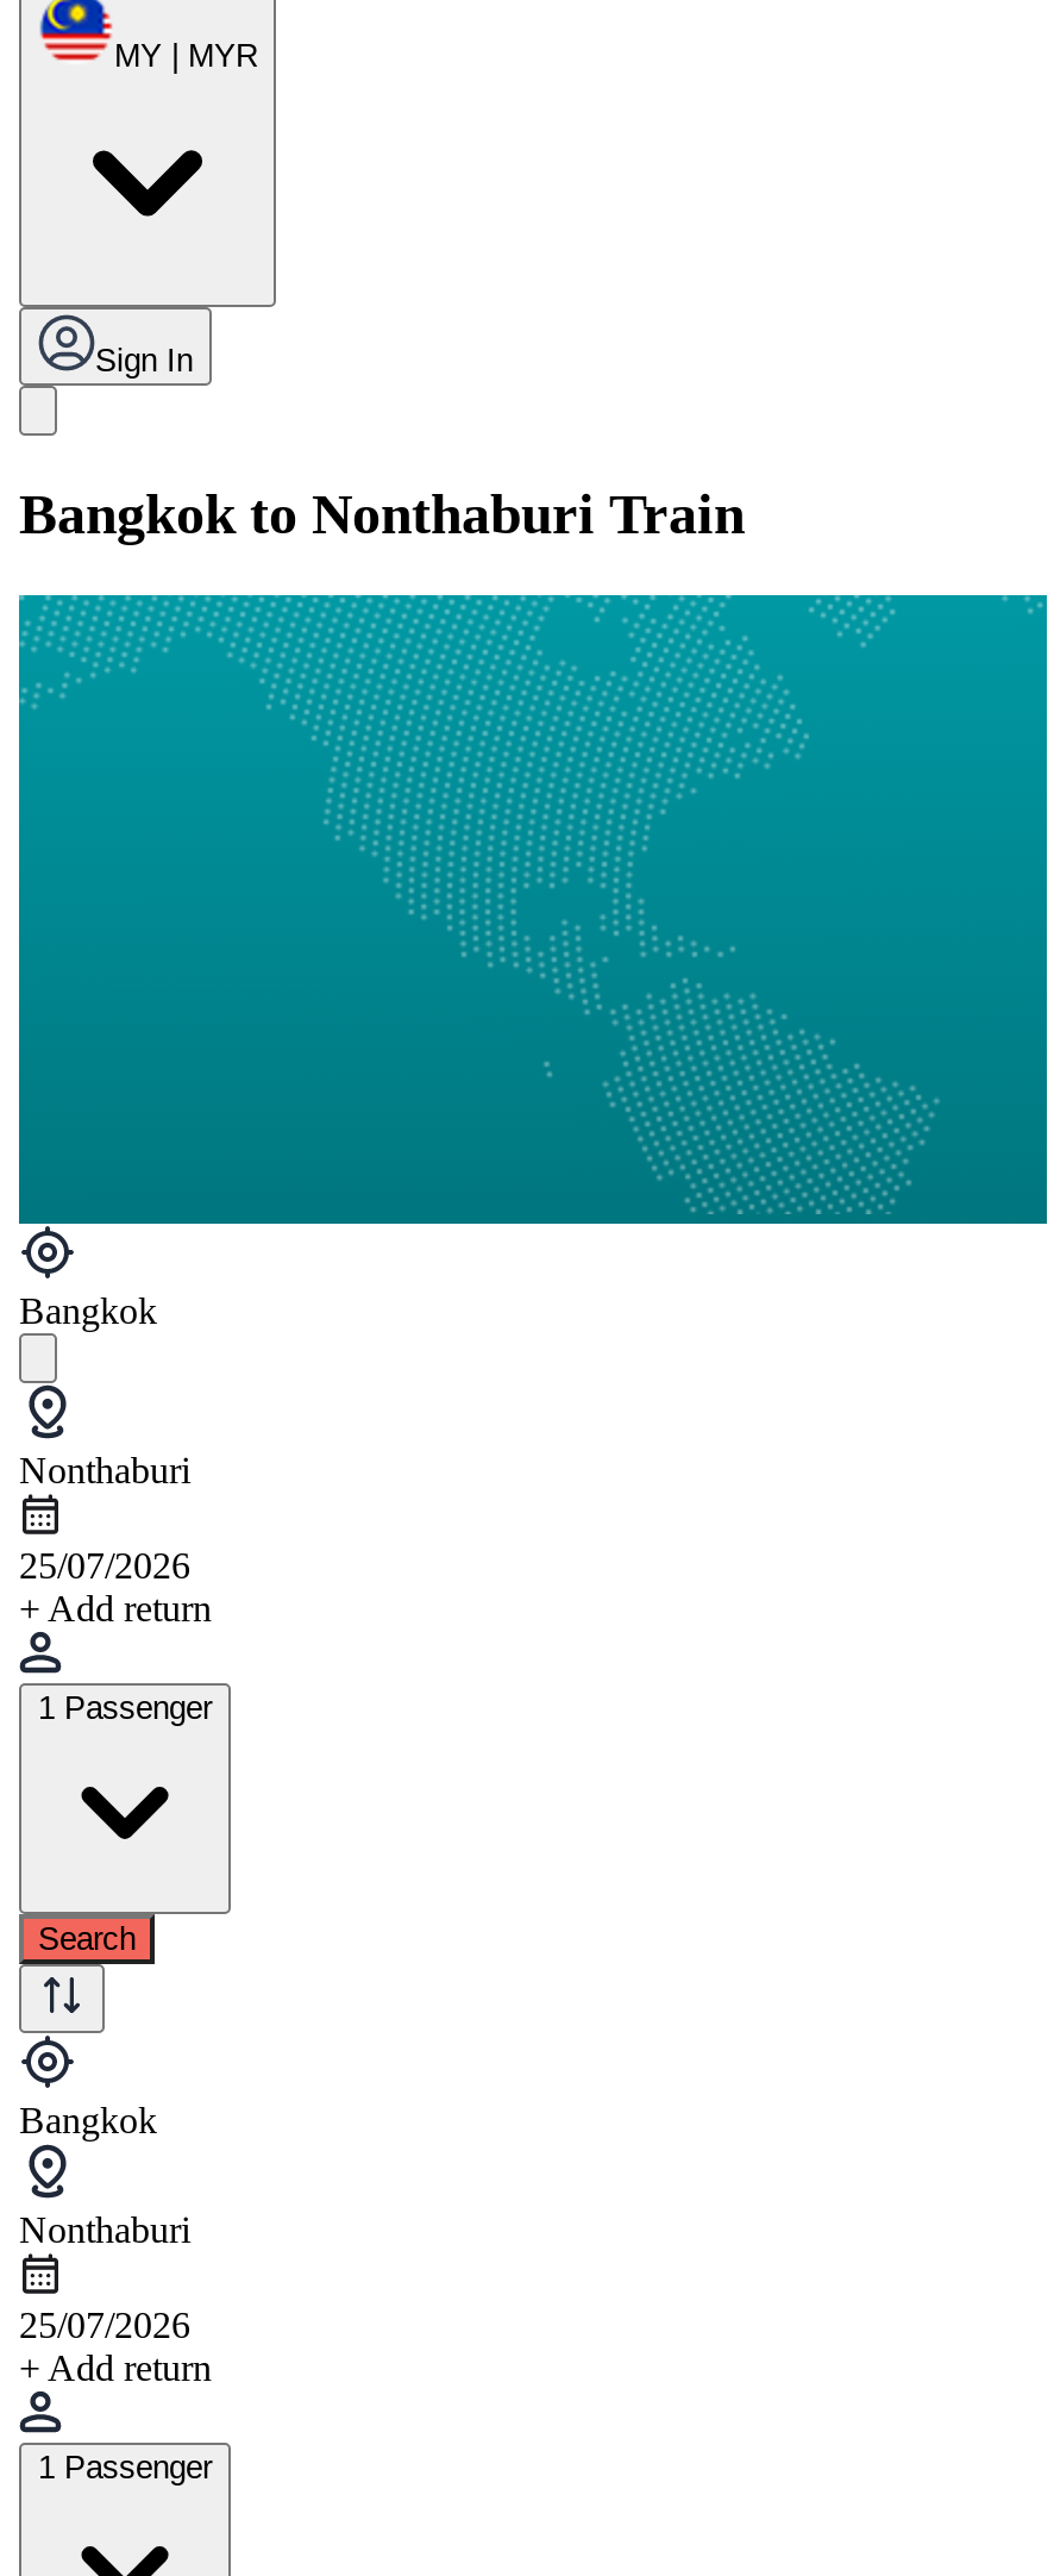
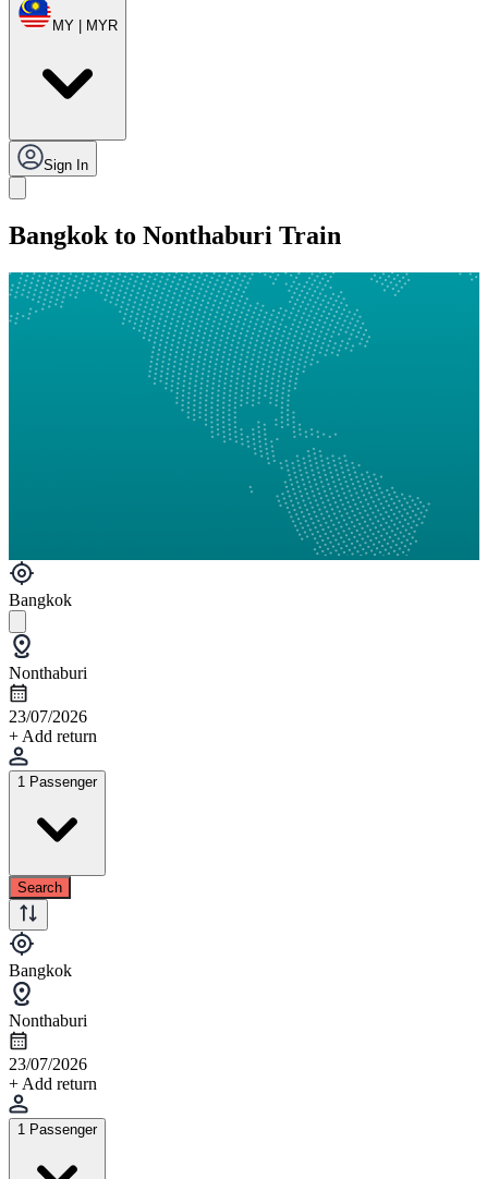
- 25/07/2026
+ 23/07/2026

- 25/07/2026
+ 23/07/2026
